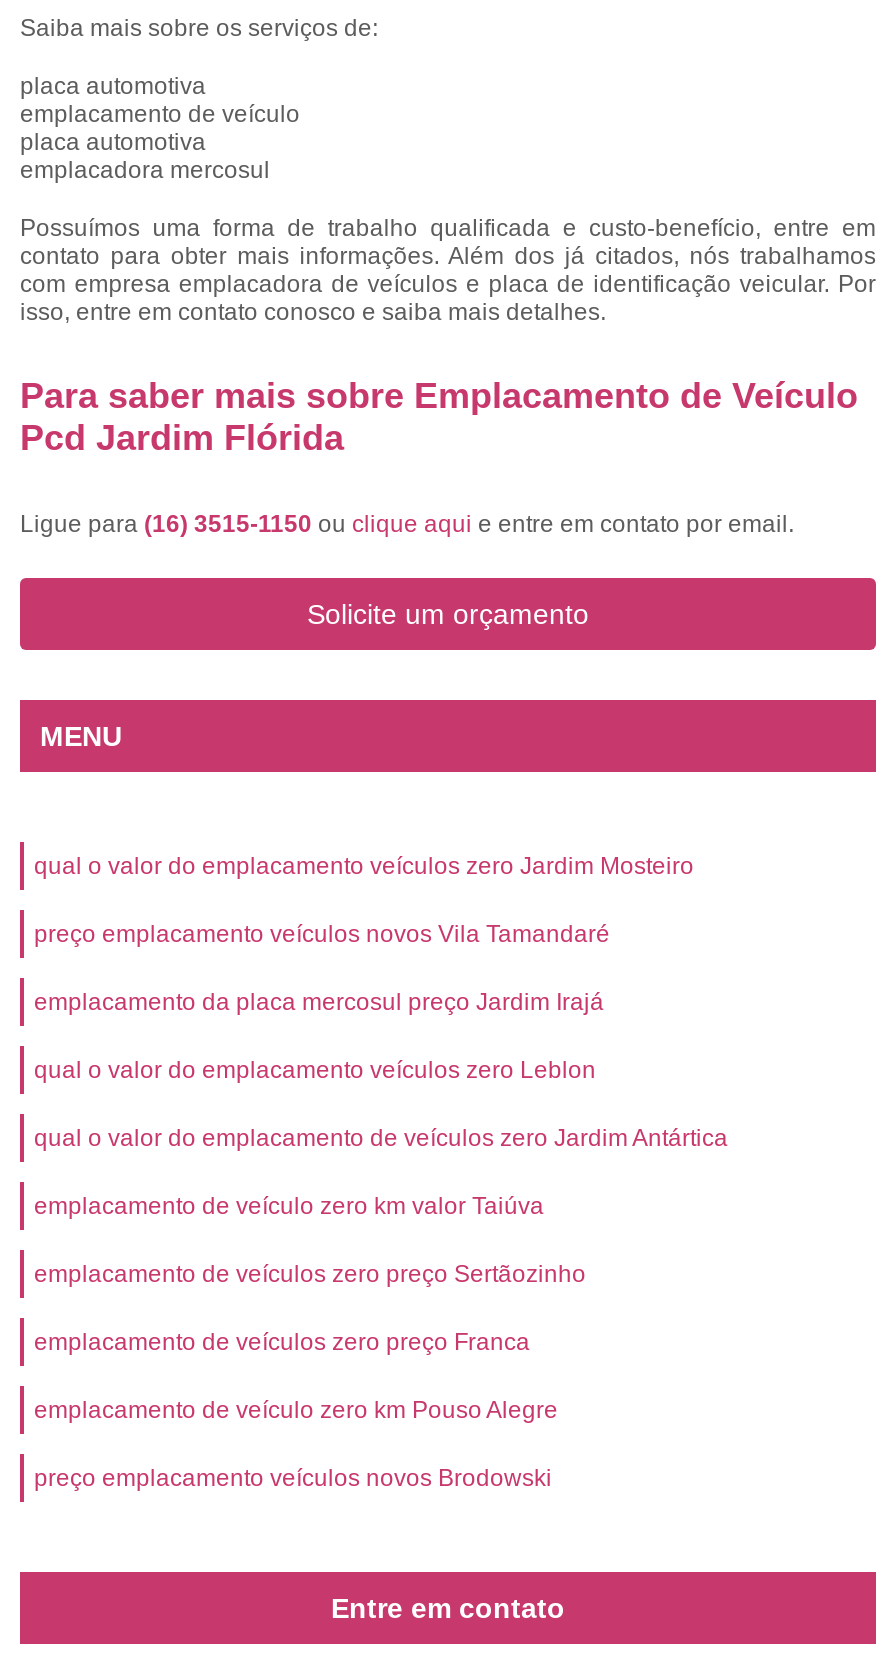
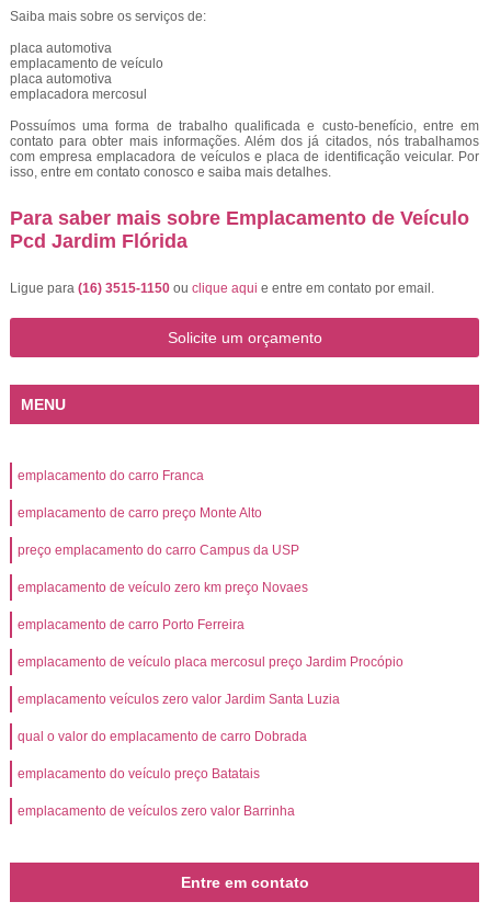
- qual o valor do emplacamento veículos zero Jardim Mosteiro
+ emplacamento do carro Franca

- preço emplacamento veículos novos Vila Tamandaré
+ emplacamento de carro preço Monte Alto

- emplacamento da placa mercosul preço Jardim Irajá
+ preço emplacamento do carro Campus da USP

- qual o valor do emplacamento veículos zero Leblon
+ emplacamento de veículo zero km preço Novaes

- qual o valor do emplacamento de veículos zero Jardim Antártica
+ emplacamento de carro Porto Ferreira

- emplacamento de veículo zero km valor Taiúva
+ emplacamento de veículo placa mercosul preço Jardim Procópio

- emplacamento de veículos zero preço Sertãozinho
+ emplacamento veículos zero valor Jardim Santa Luzia

- emplacamento de veículos zero preço Franca
+ qual o valor do emplacamento de carro Dobrada

- emplacamento de veículo zero km Pouso Alegre
+ emplacamento do veículo preço Batatais

- preço emplacamento veículos novos Brodowski
+ emplacamento de veículos zero valor Barrinha
